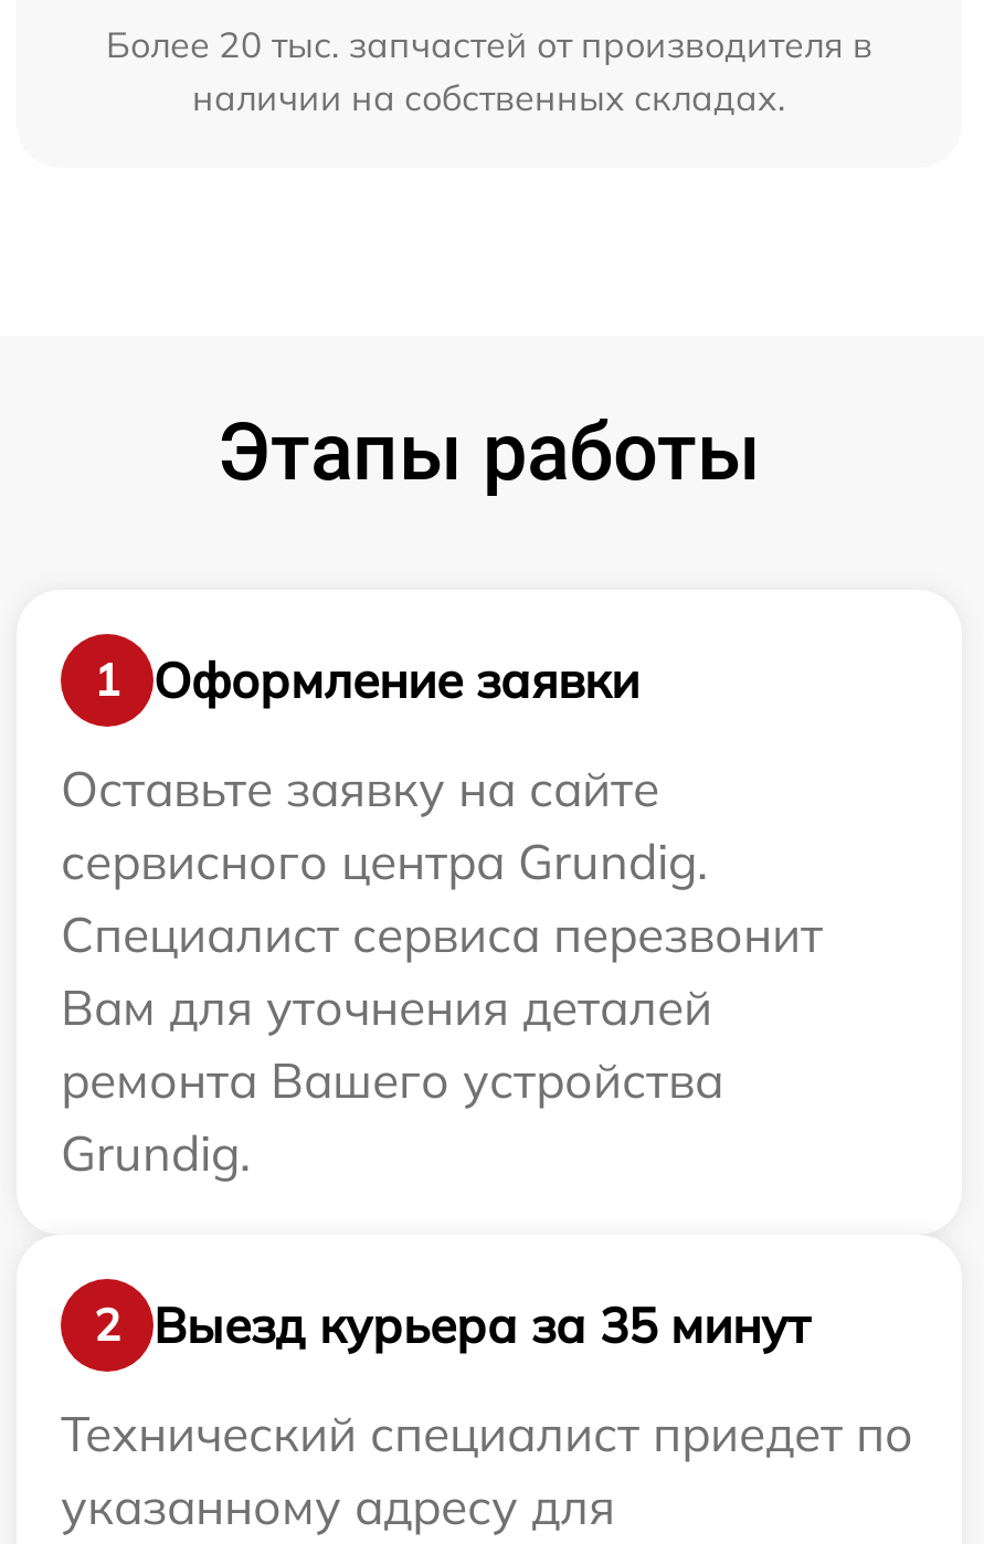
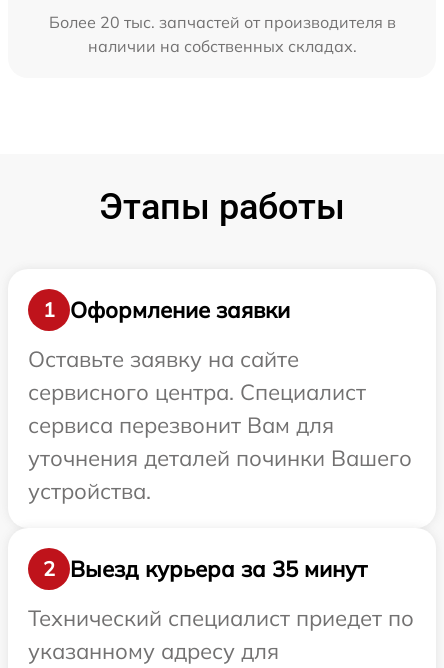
- сервисного центра Grundig.
- Специалист сервиса перезвонит
- Вам для уточнения деталей
- ремонта Вашего устройства
- Grundig.
+ сервисного центра. Специалист
+ сервиса перезвонит Вам для
+ уточнения деталей починки Вашего
+ устройства.
